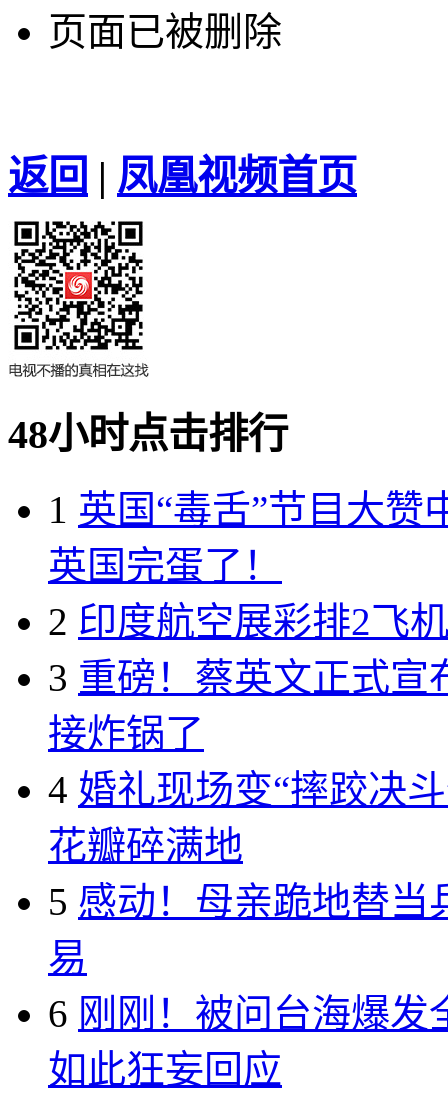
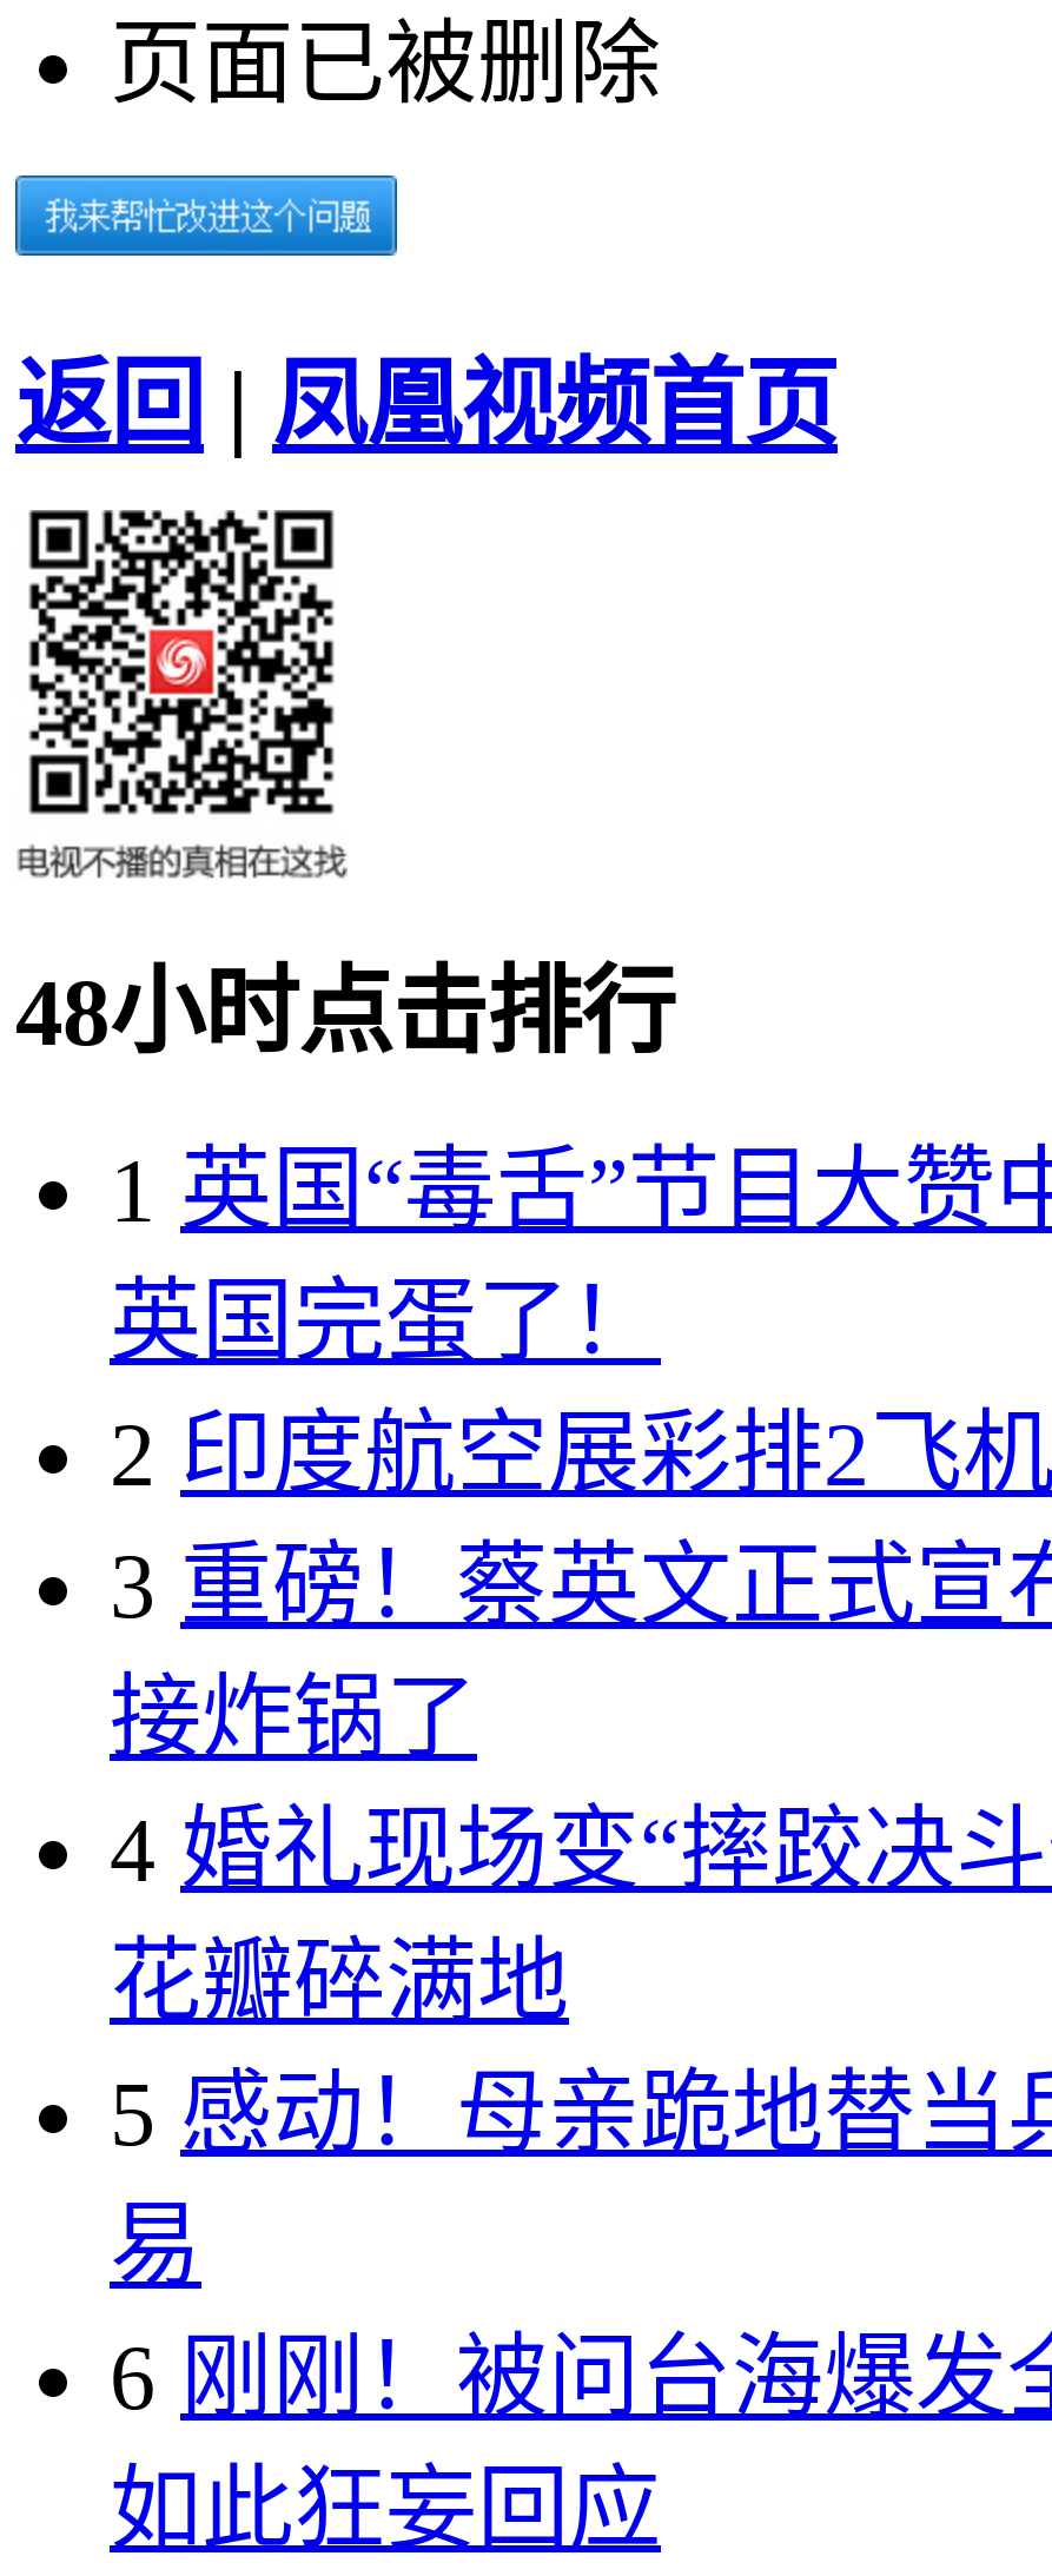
+ [image]
